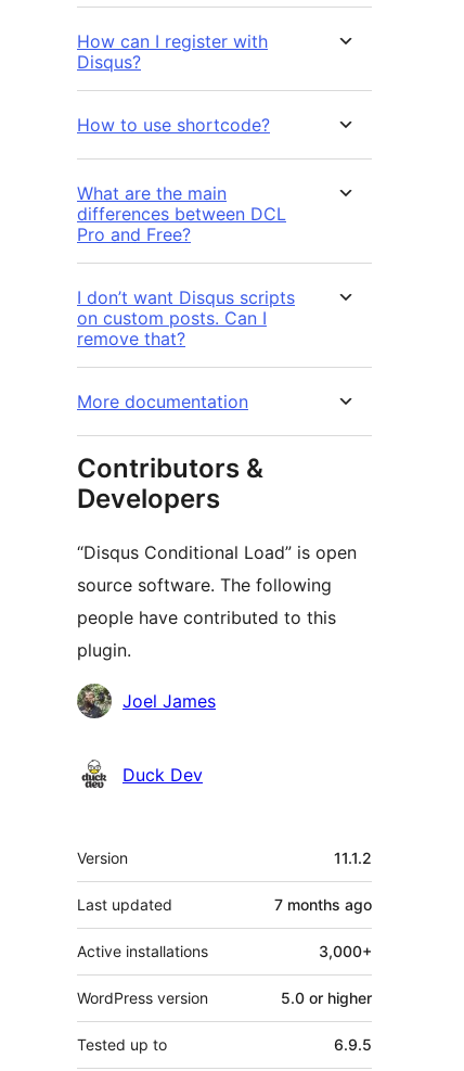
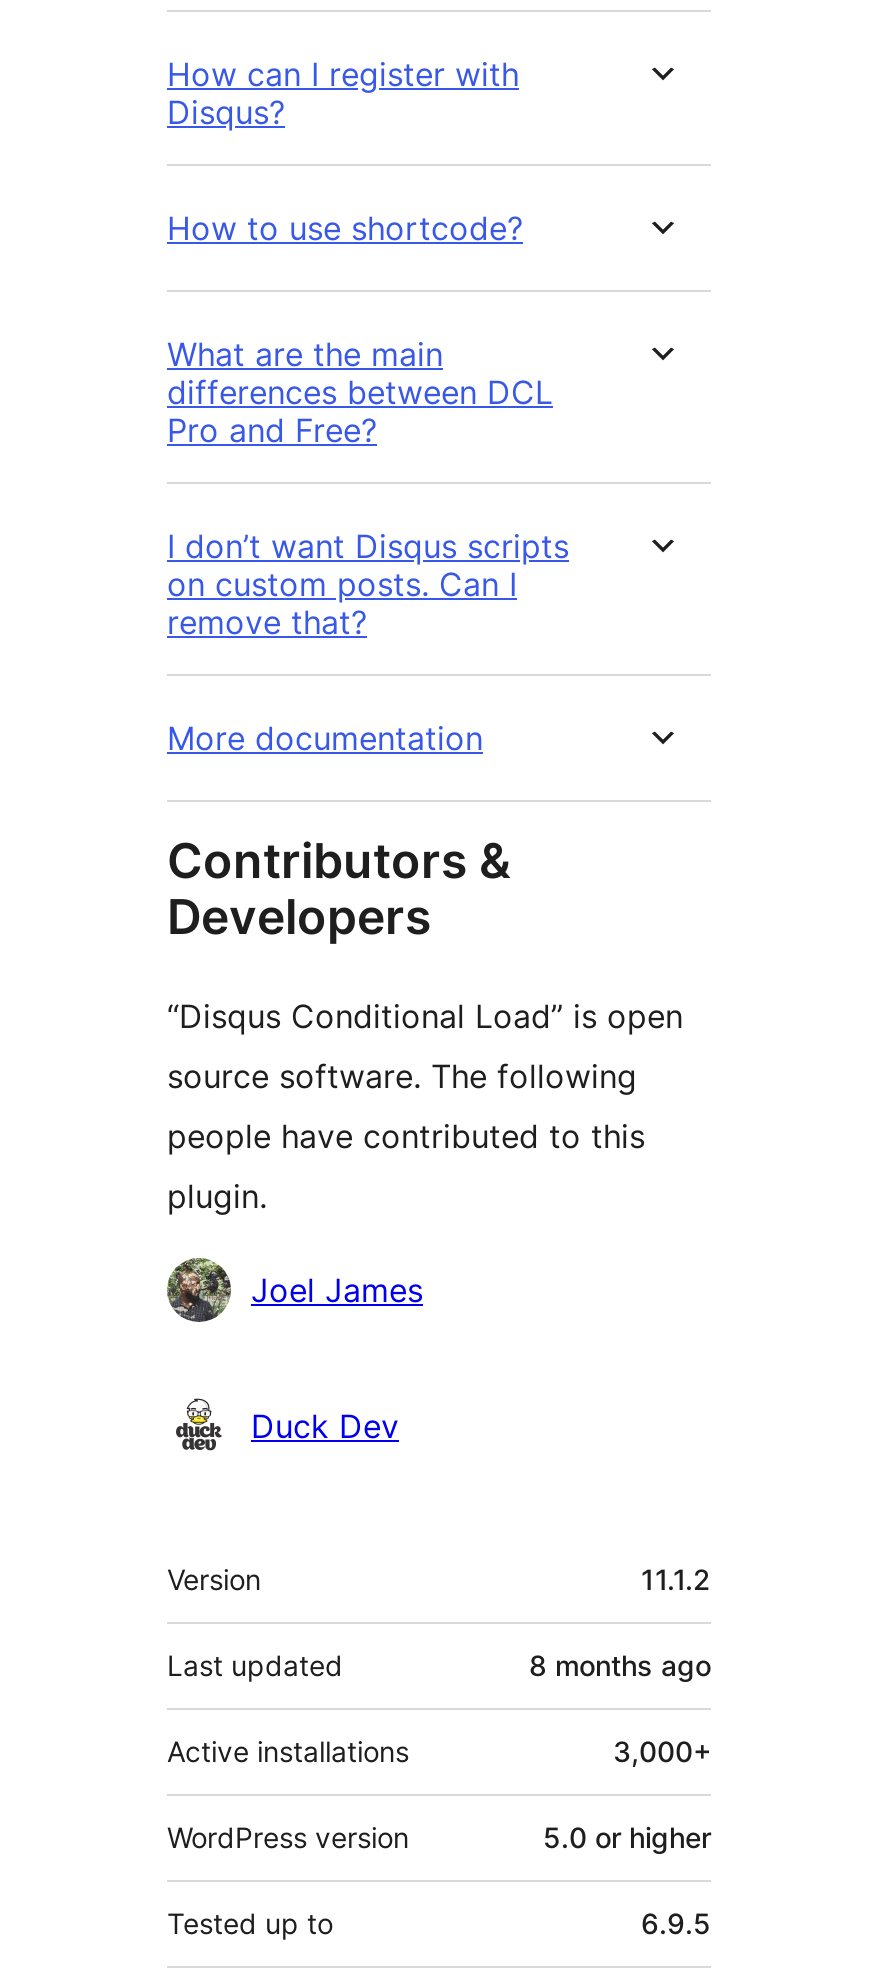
- 7 months ago
+ 8 months ago
